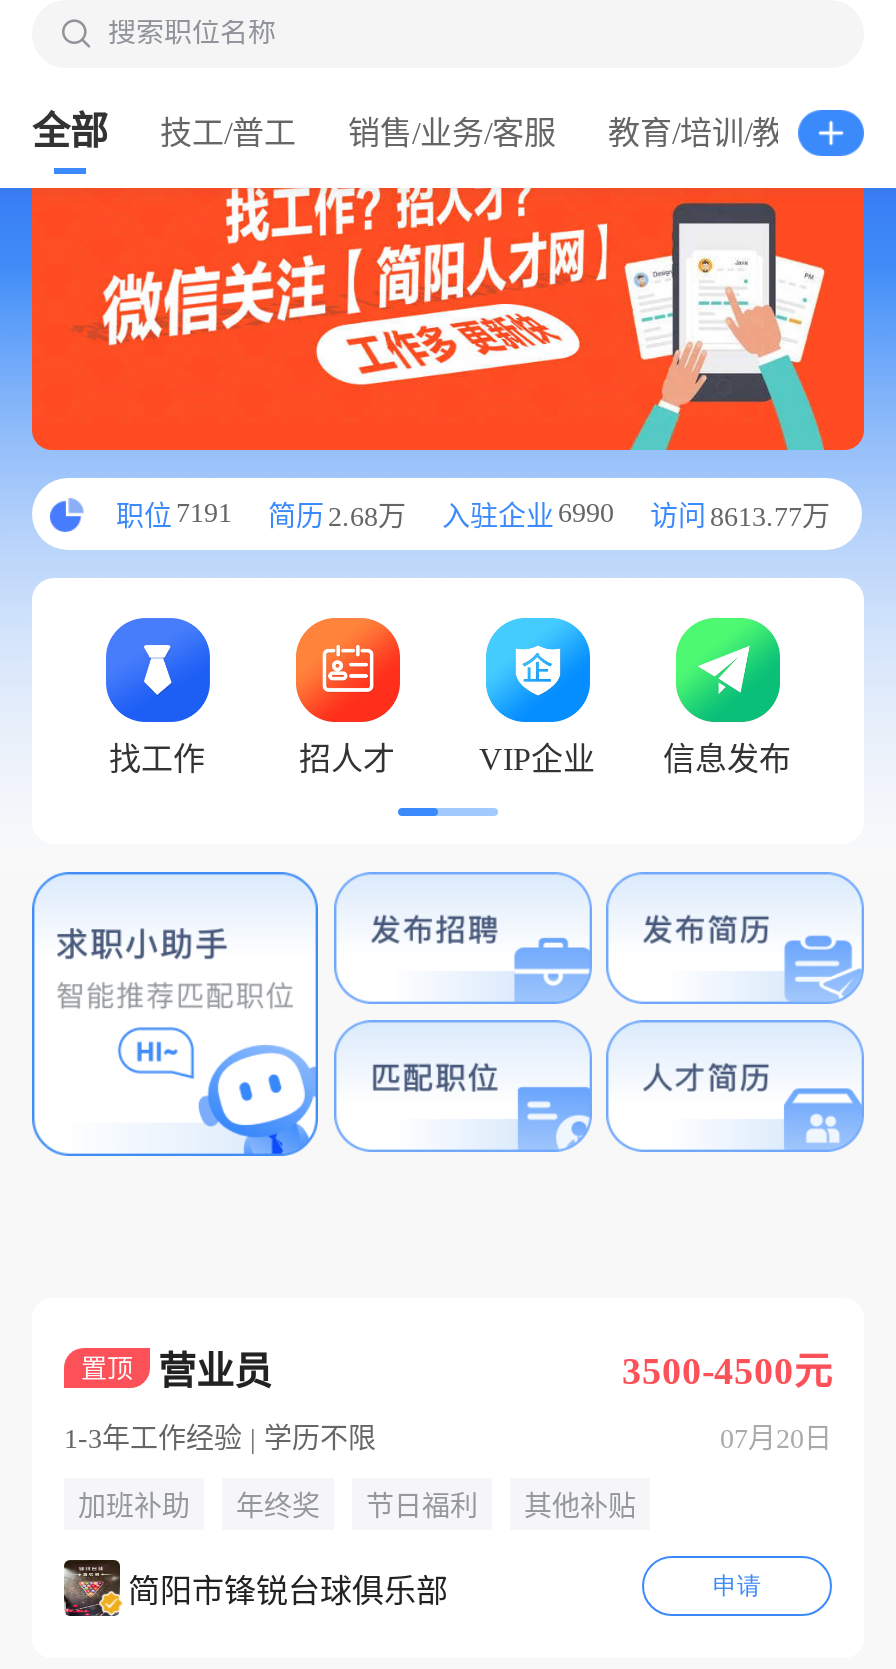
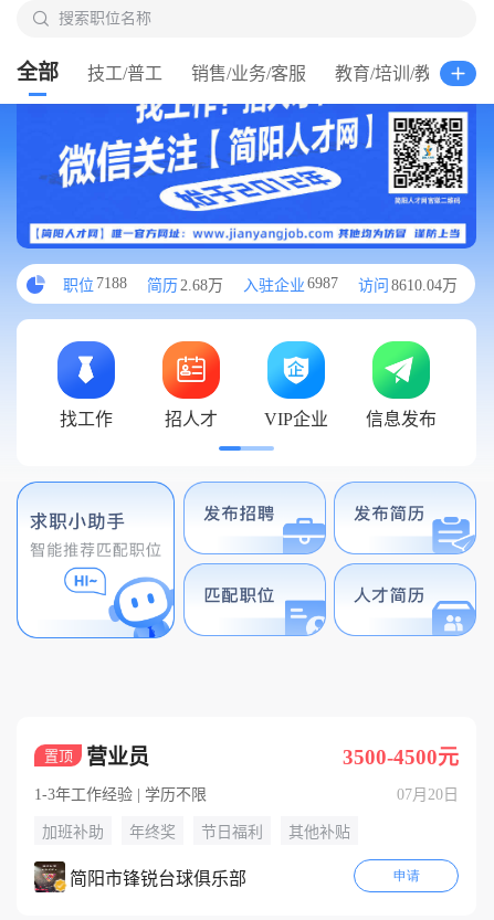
- [image]
- 职位 7191
+ [image]
+ 职位 7188

- 入驻企业 6990
+ 入驻企业 6987

- 访问 8613.77万
+ 访问 8610.04万
